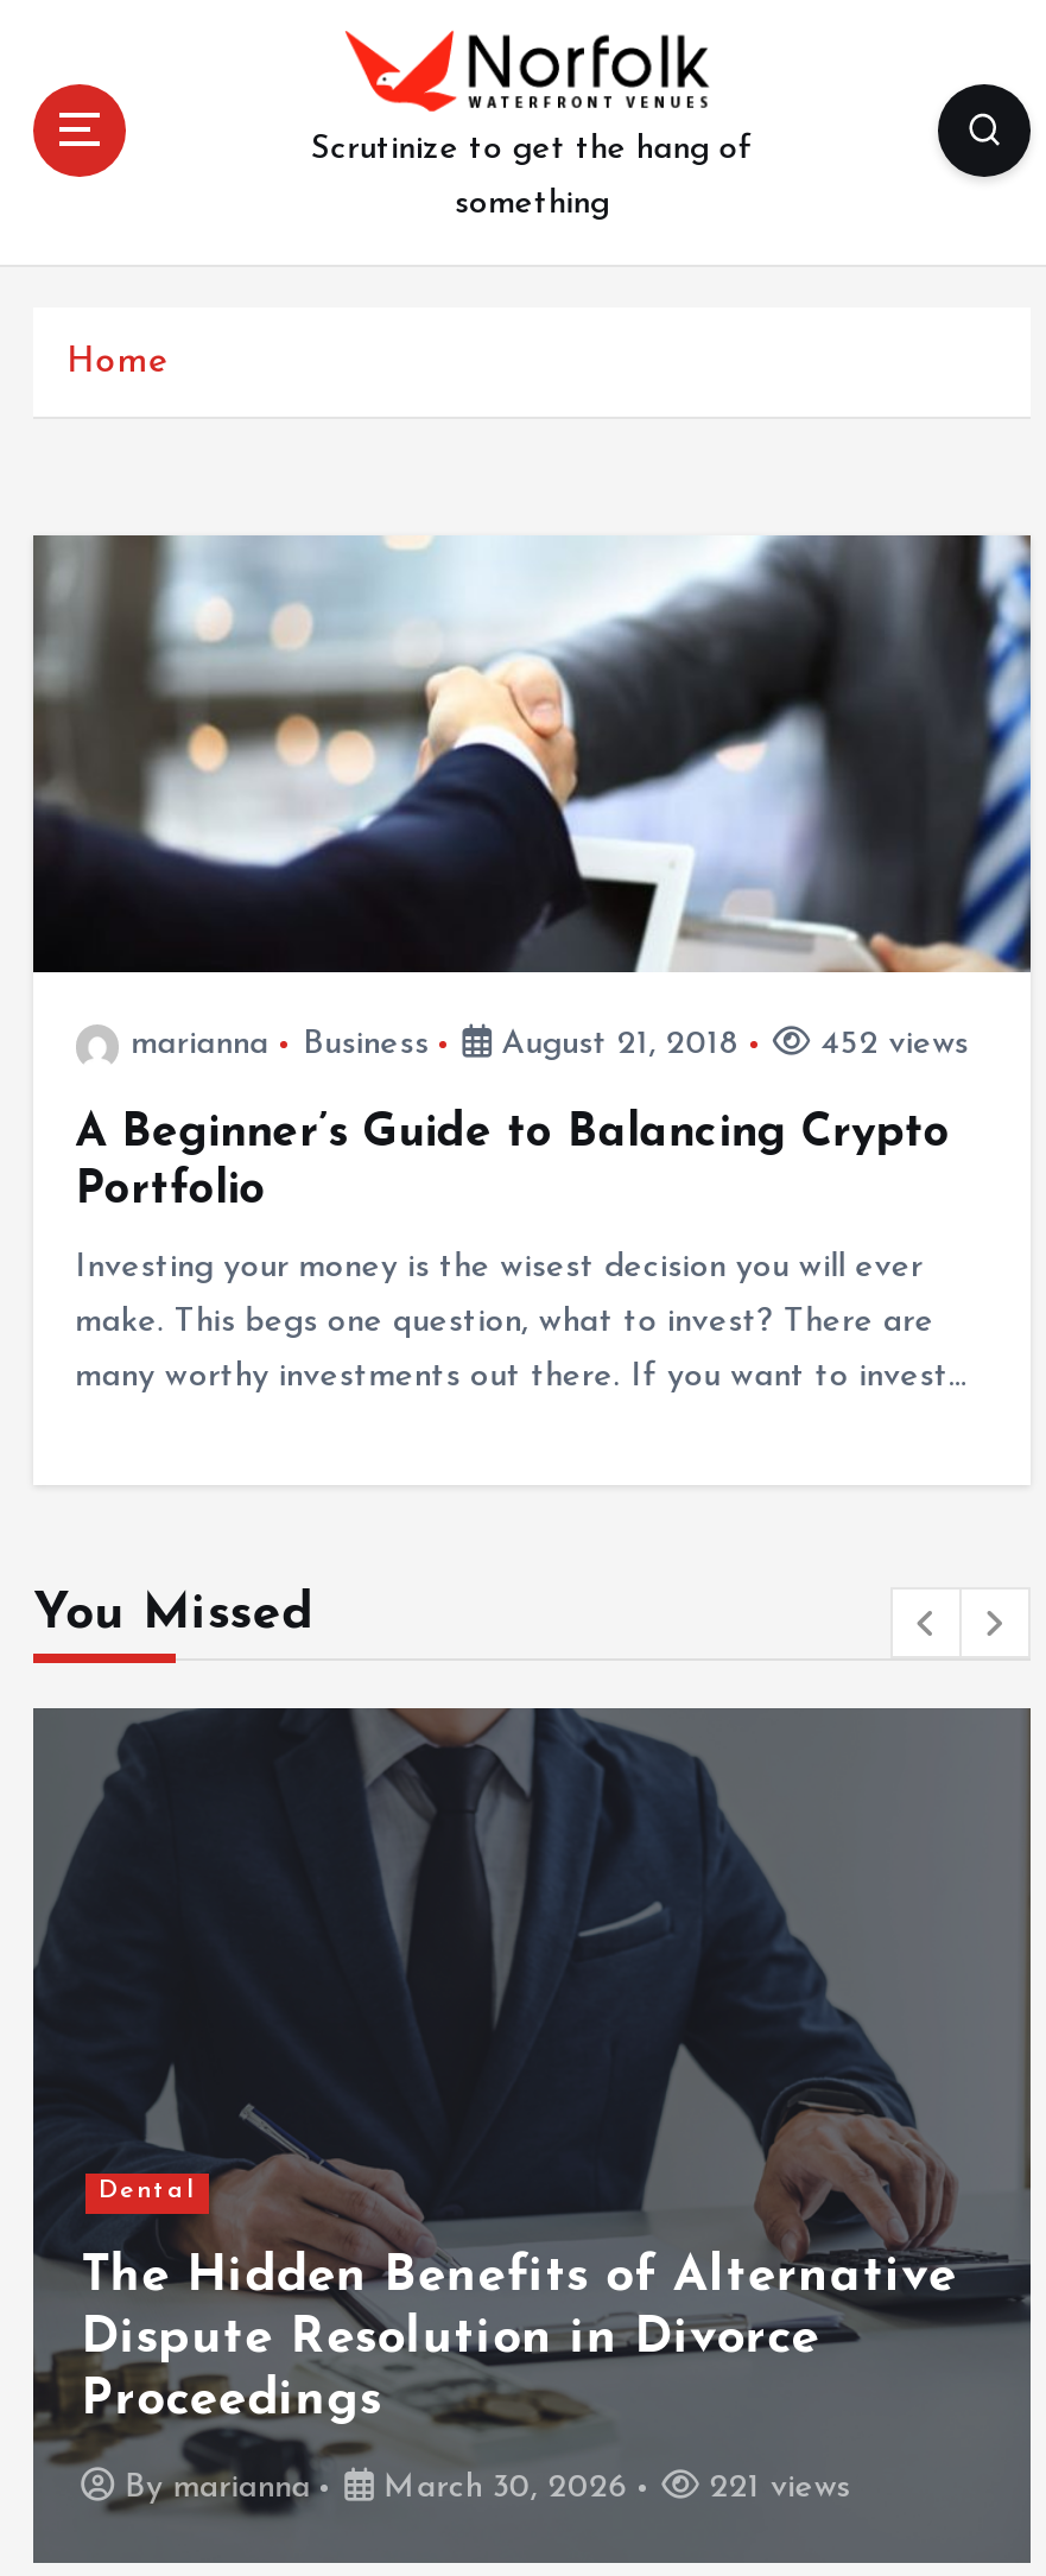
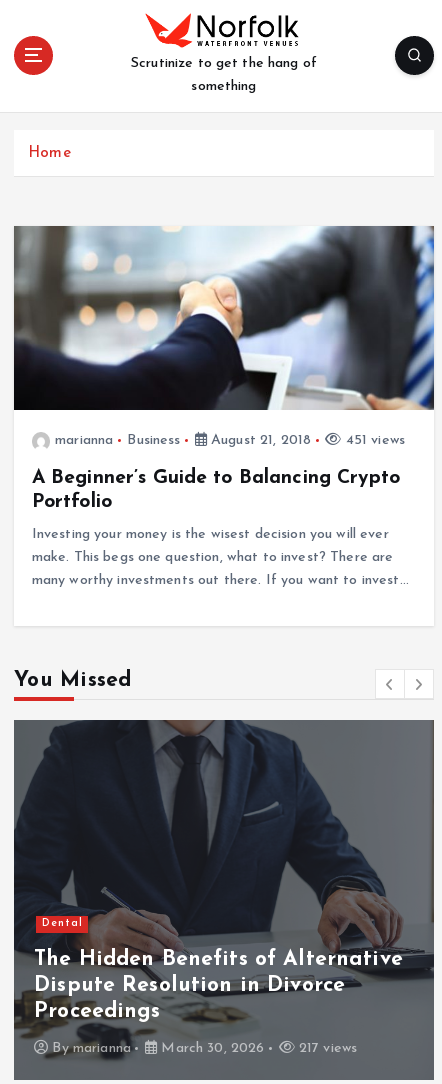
- 452 views
+ 451 views

- 221 views
+ 217 views
